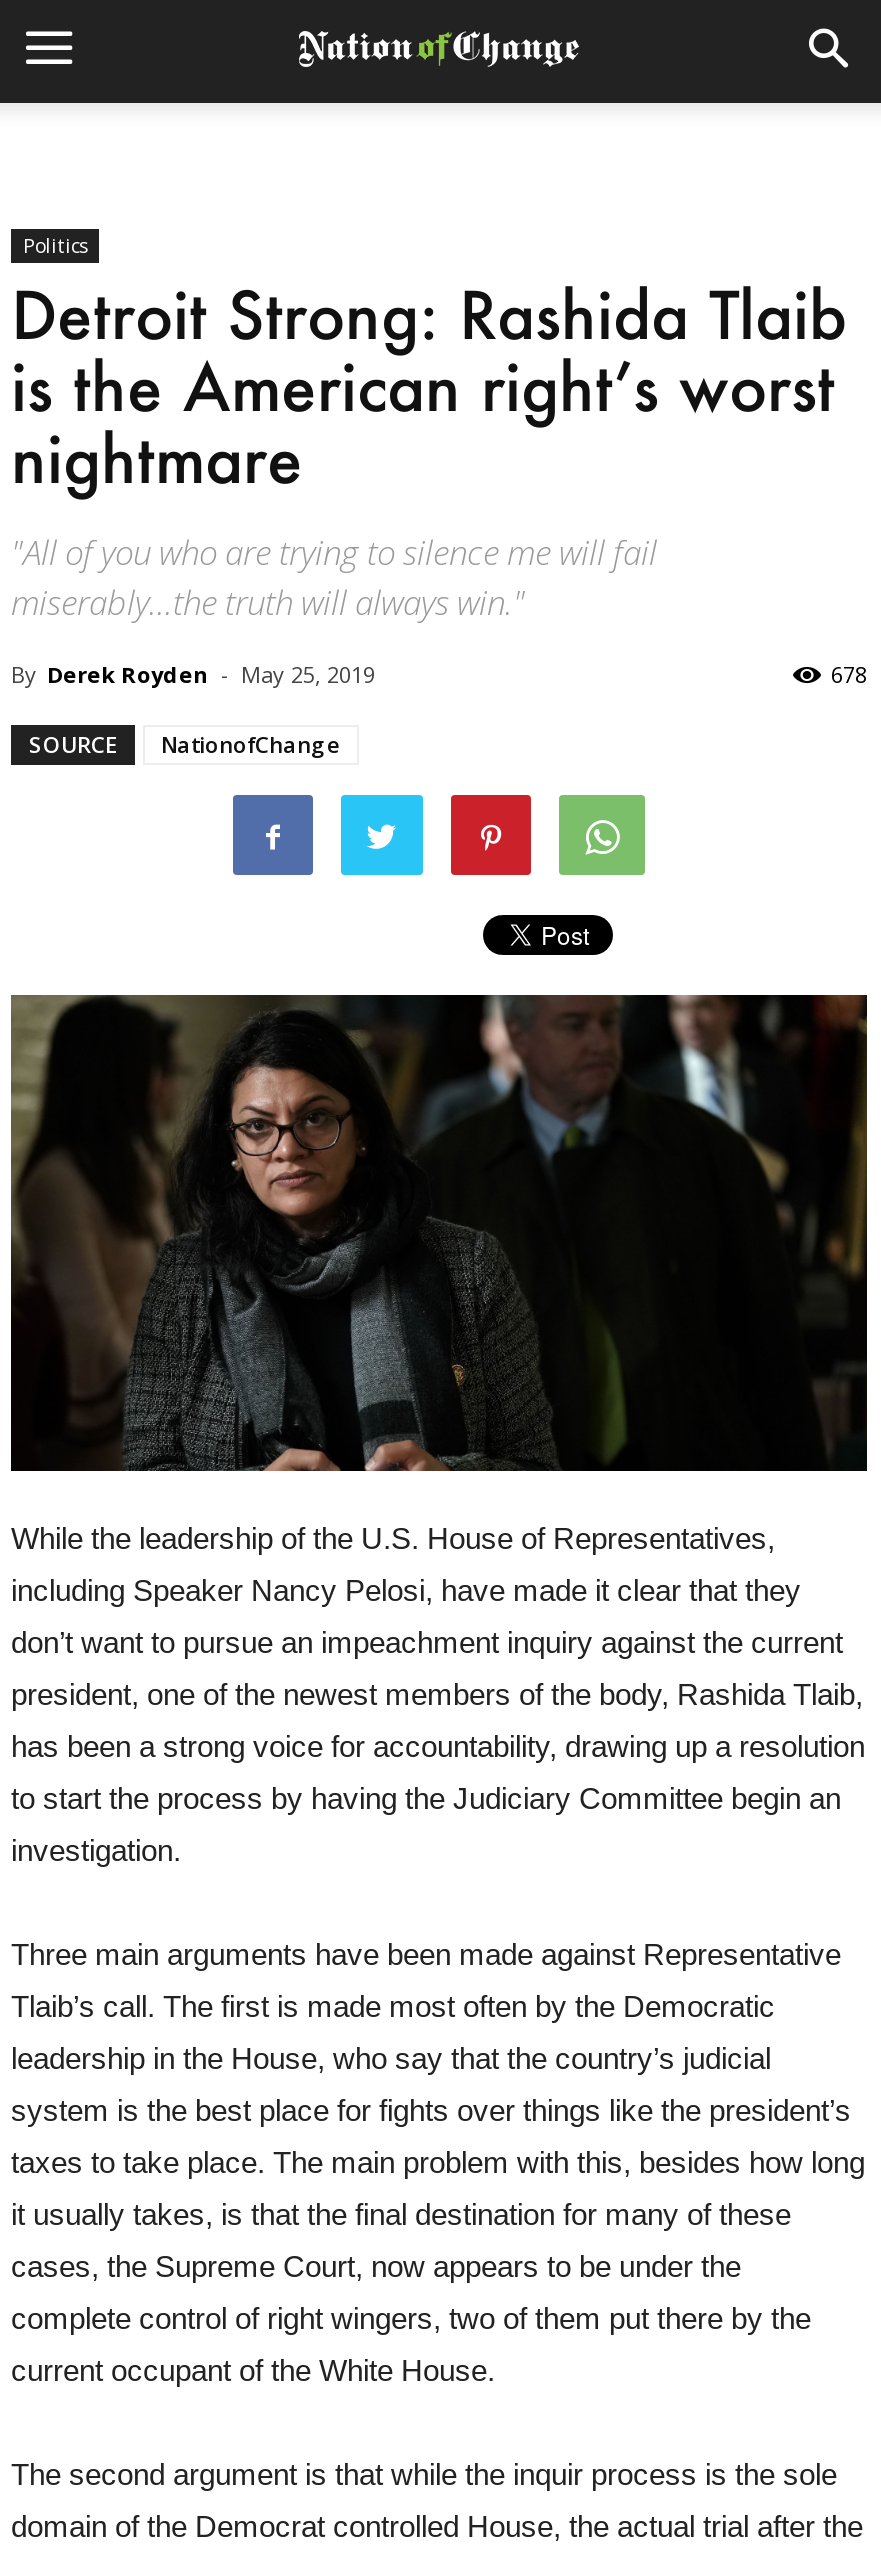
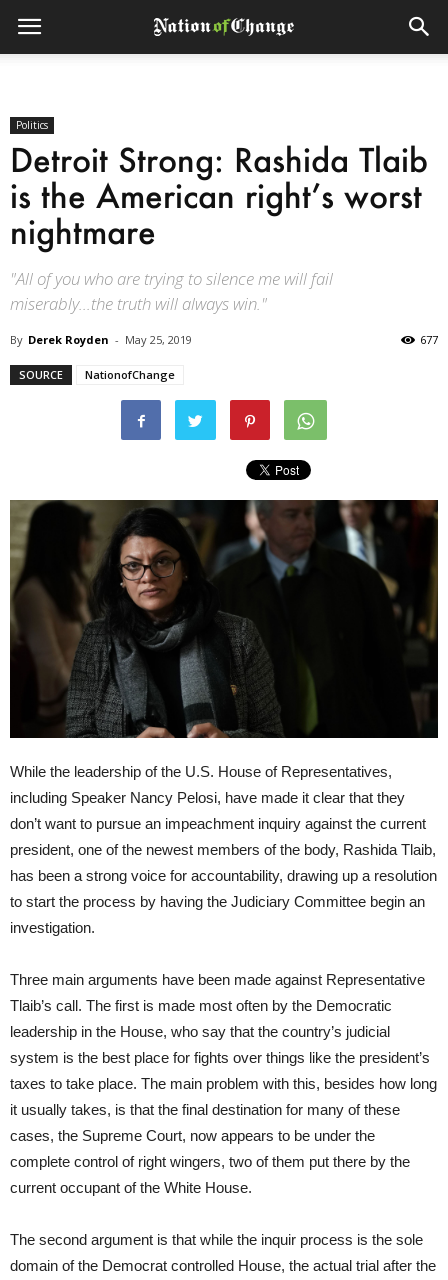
- 678
+ 677
